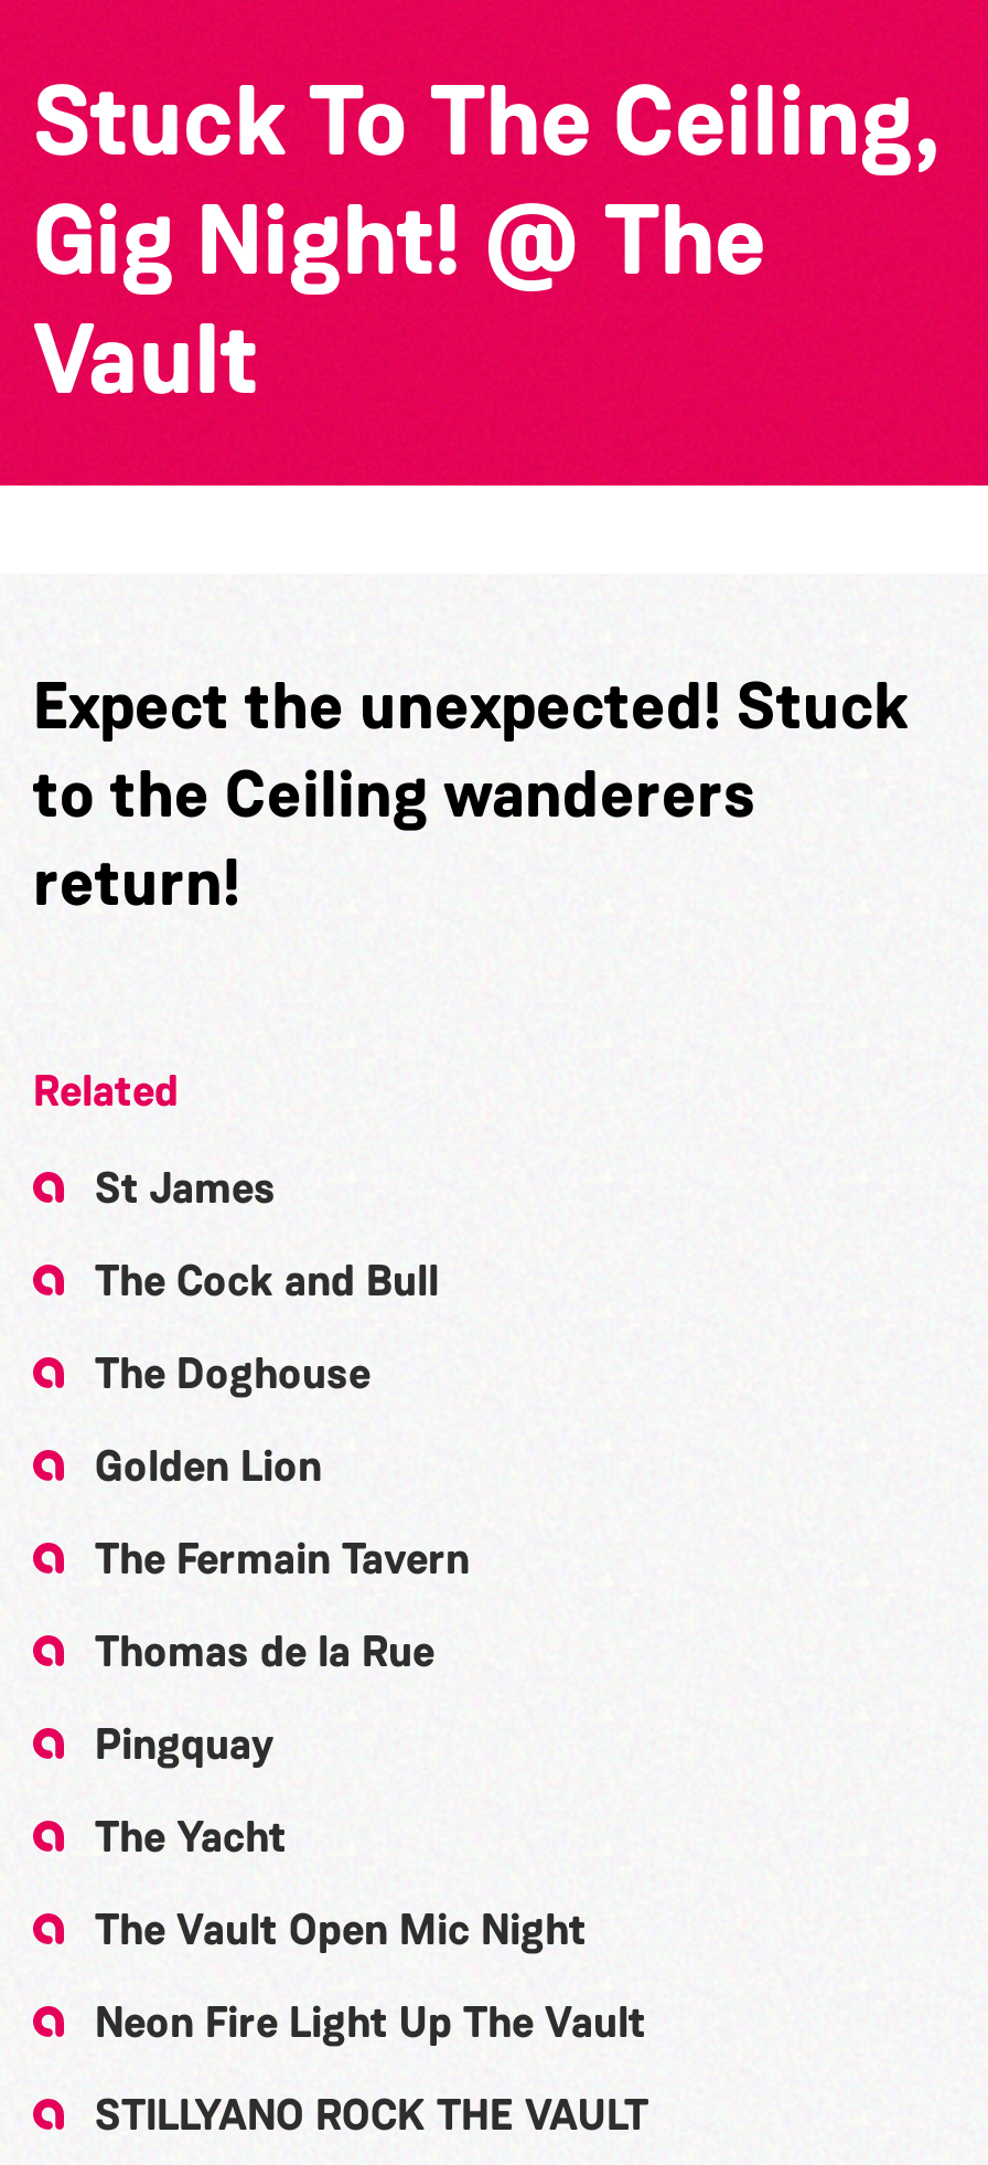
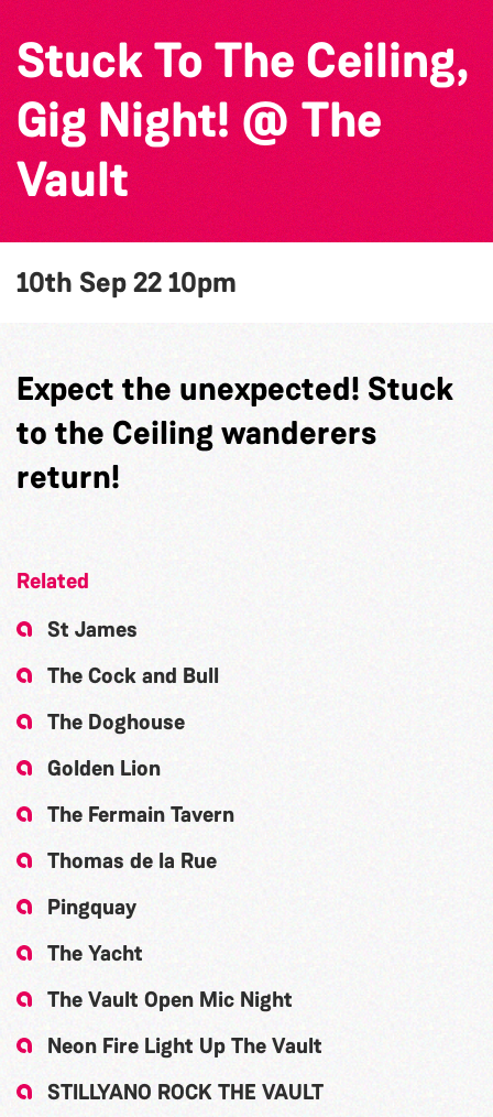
+ 10th Sep 22 10pm
